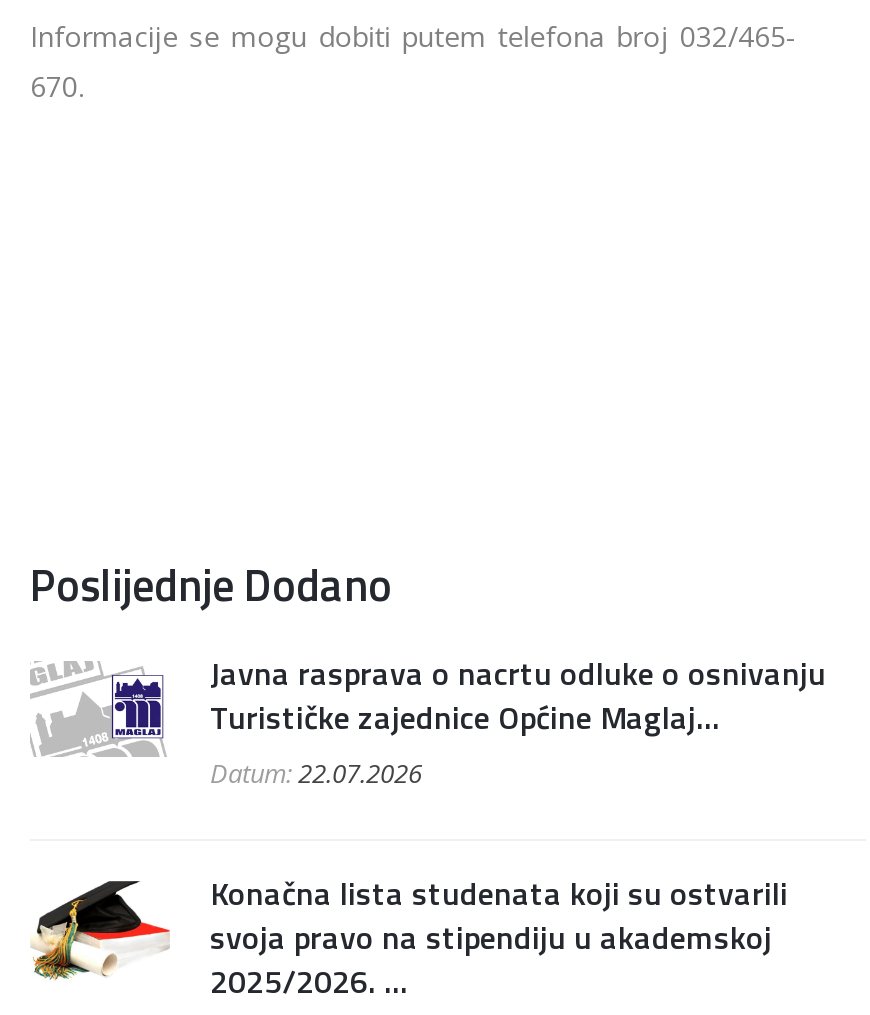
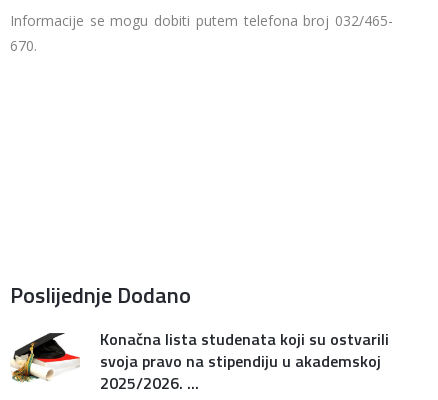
- [image]
- Javna rasprava o nacrtu odluke o osnivanju
- Turističke zajednice Općine Maglaj...
- Datum:22.07.2026
